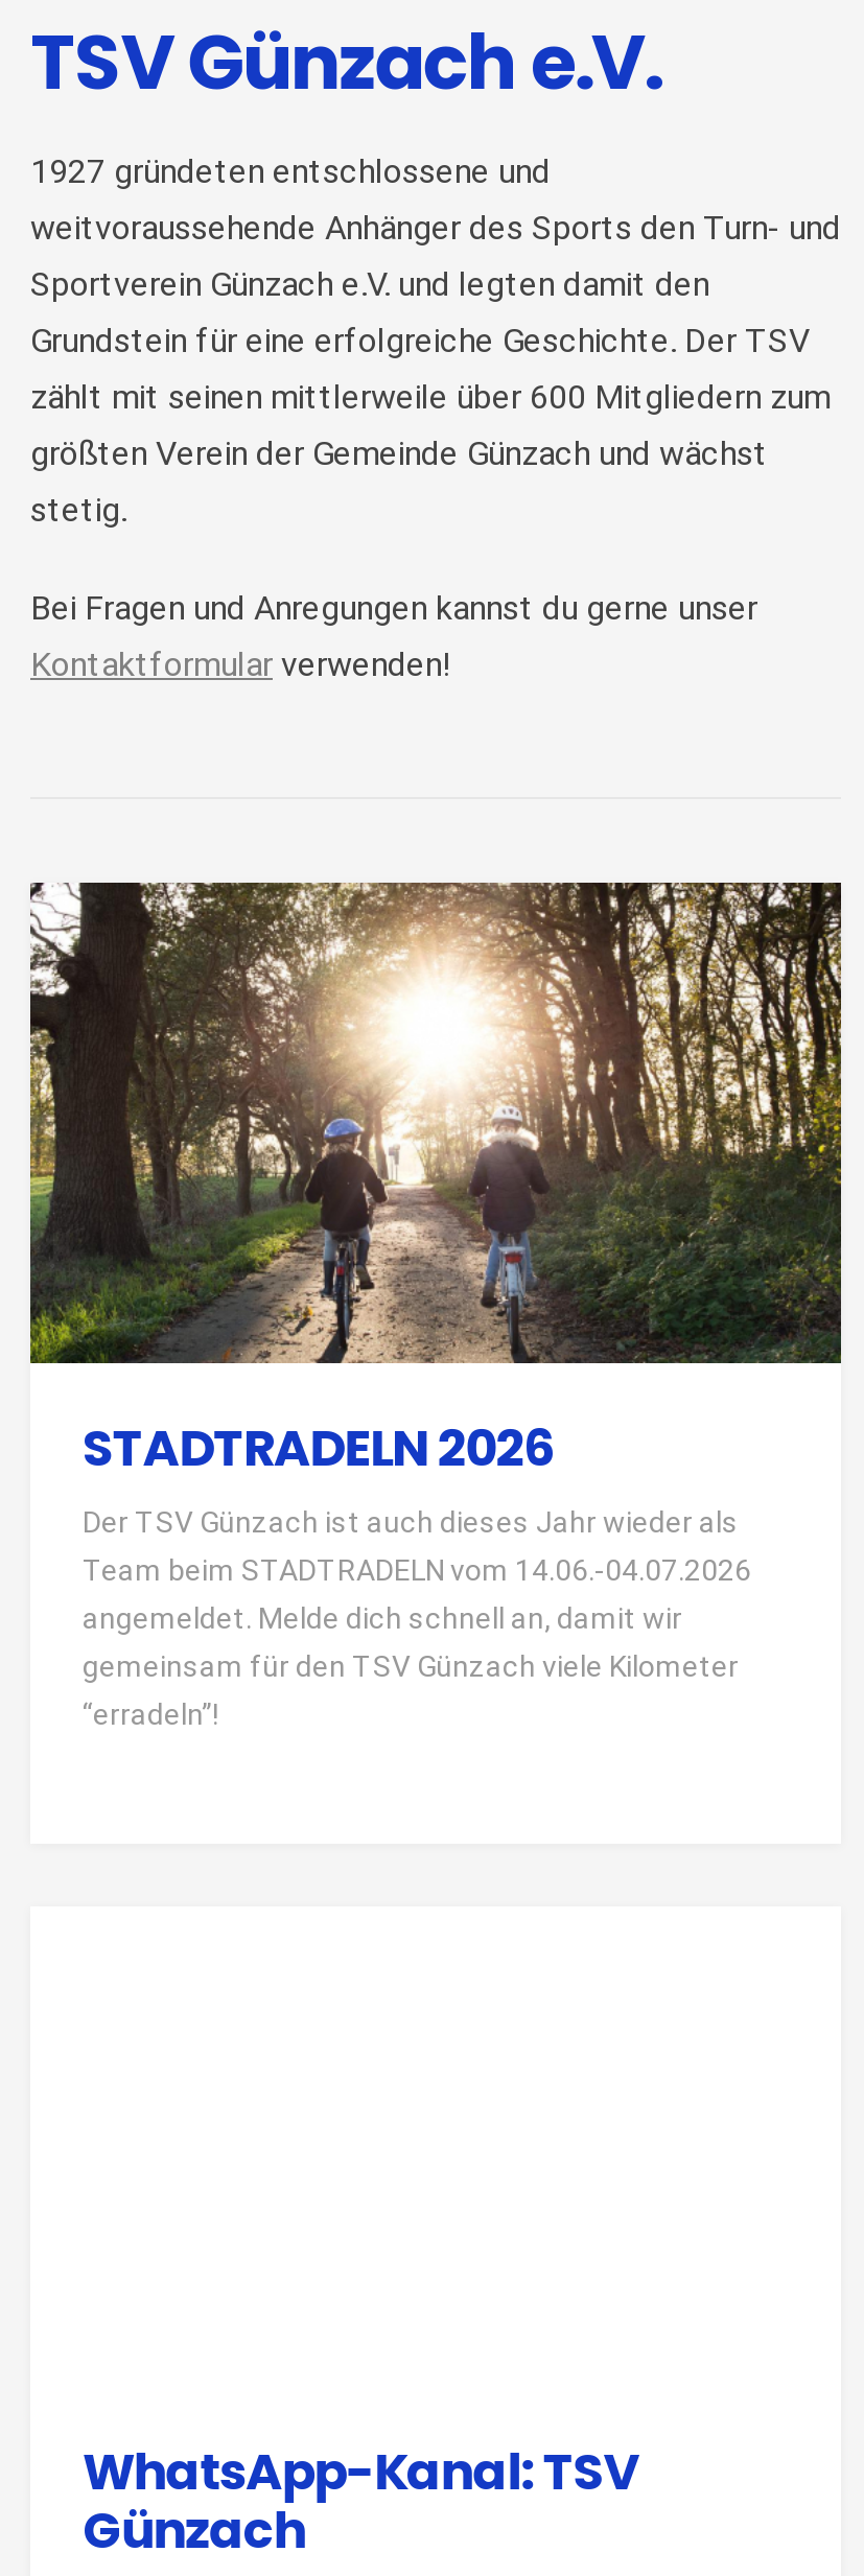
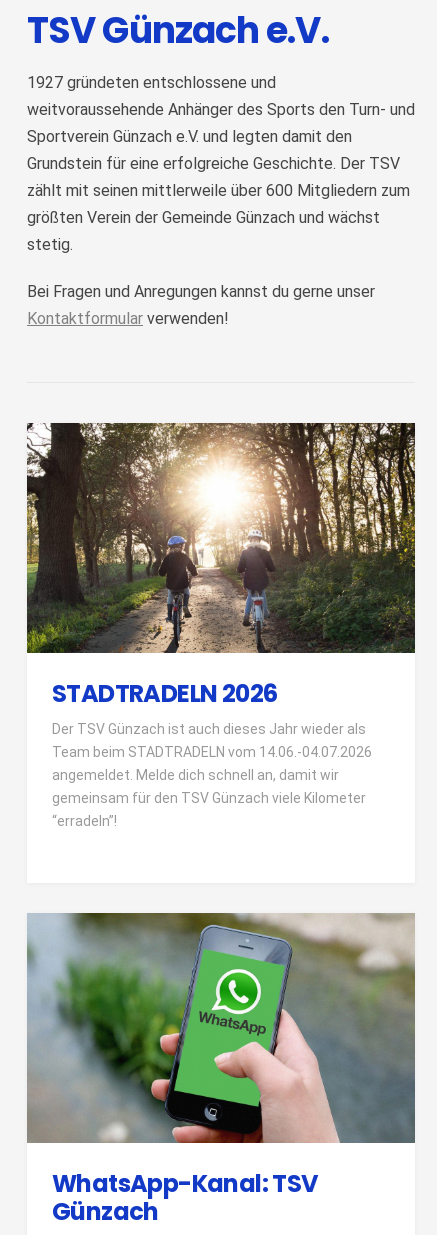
+ [image]
